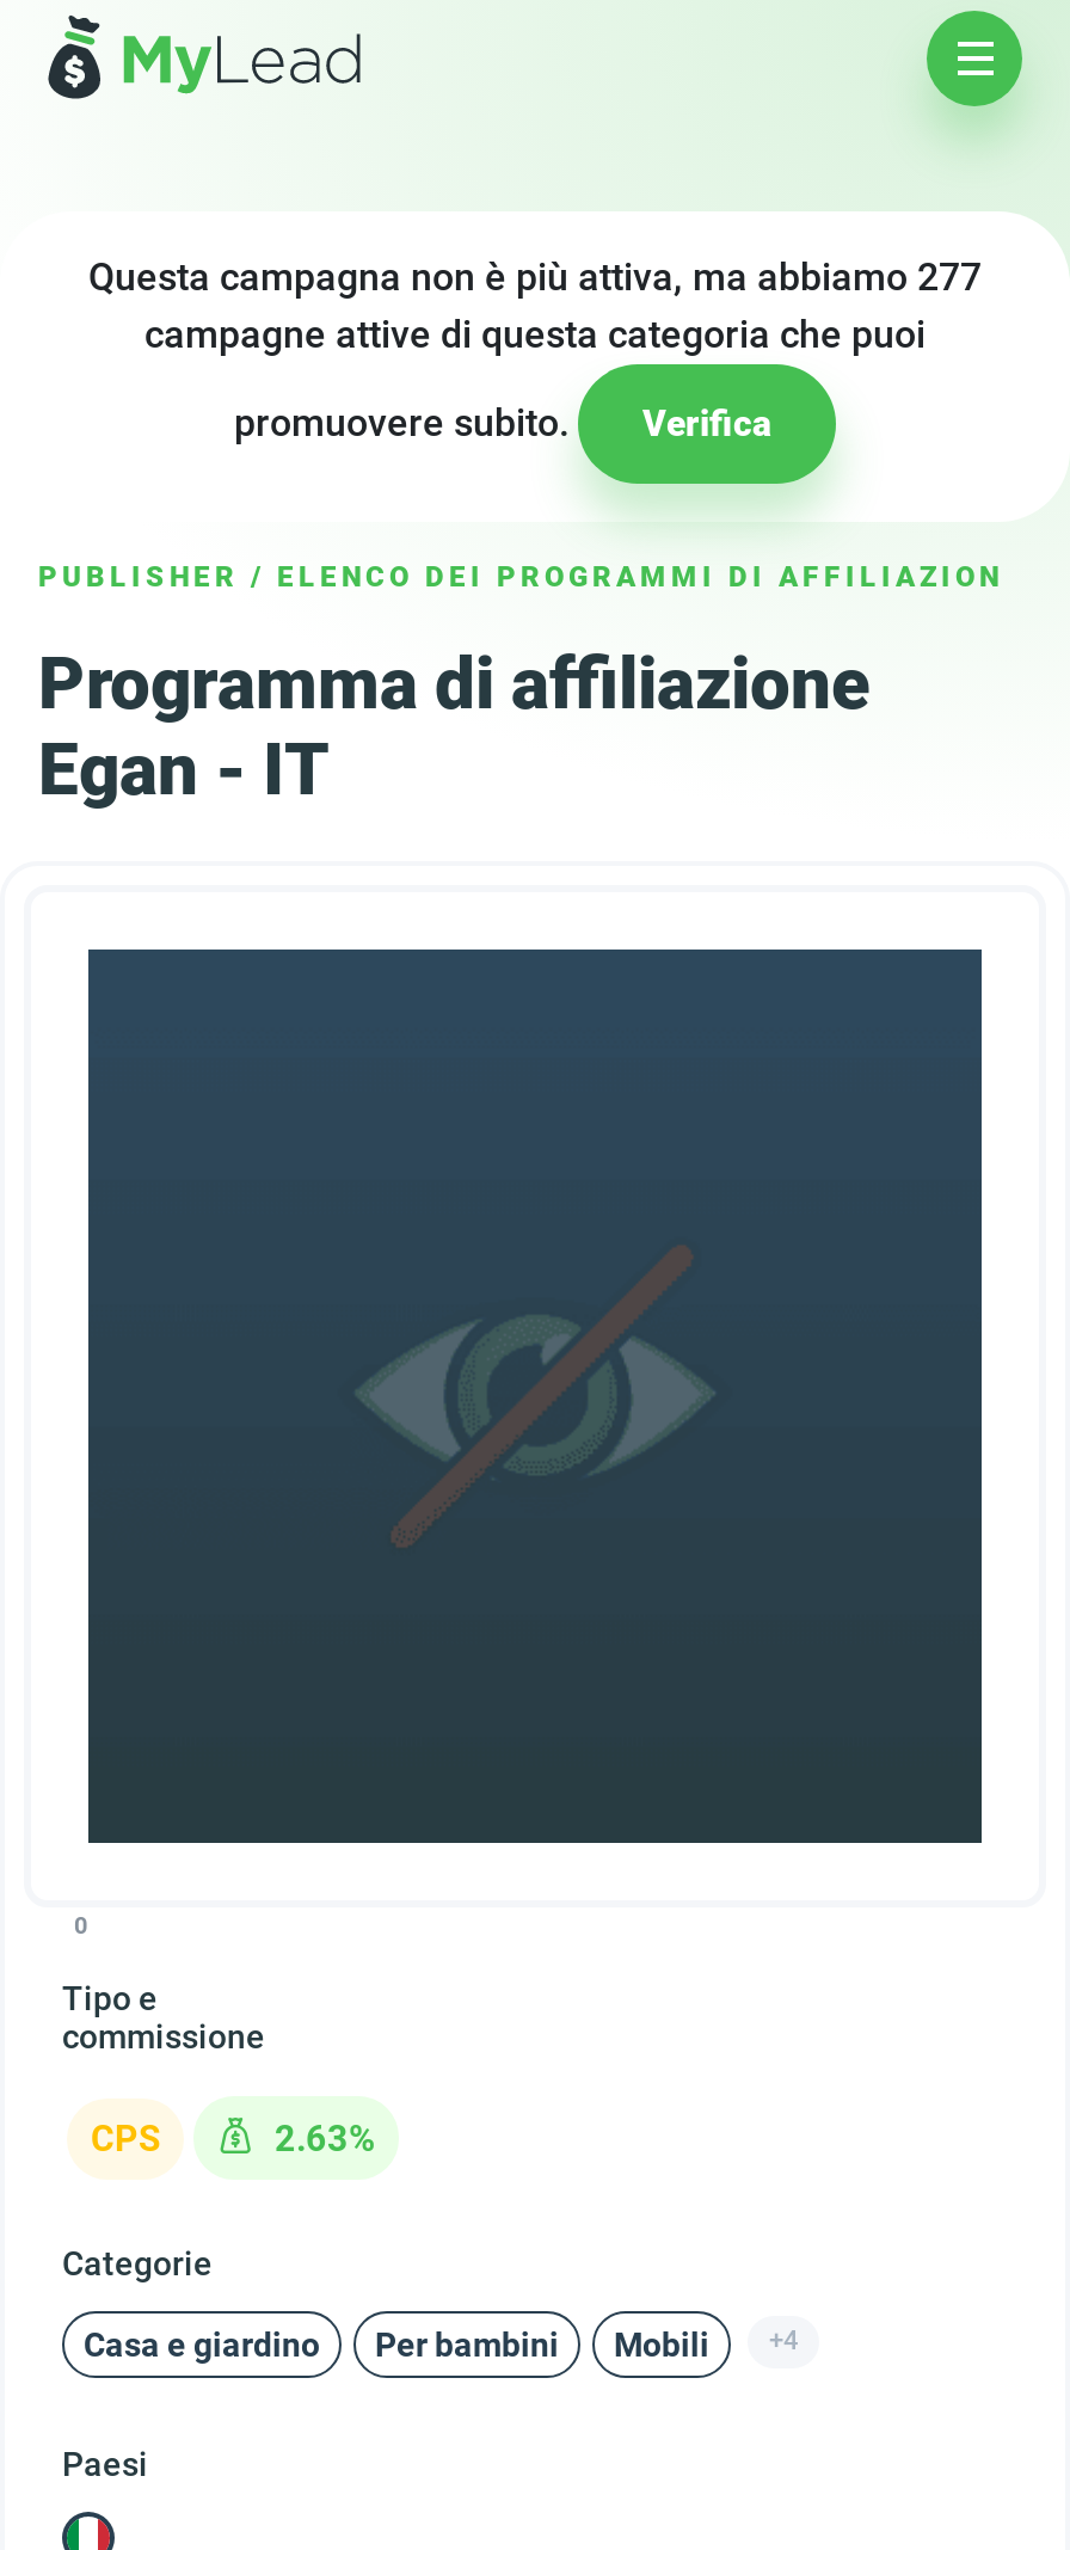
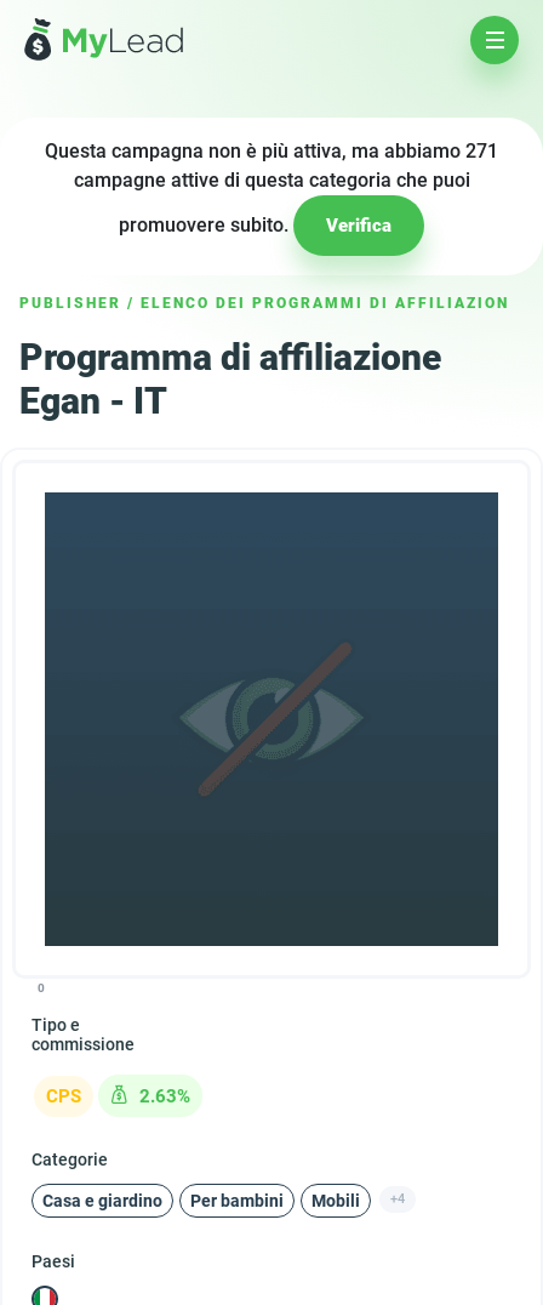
- Questa campagna non è più attiva, ma abbiamo 277
+ Questa campagna non è più attiva, ma abbiamo 271
